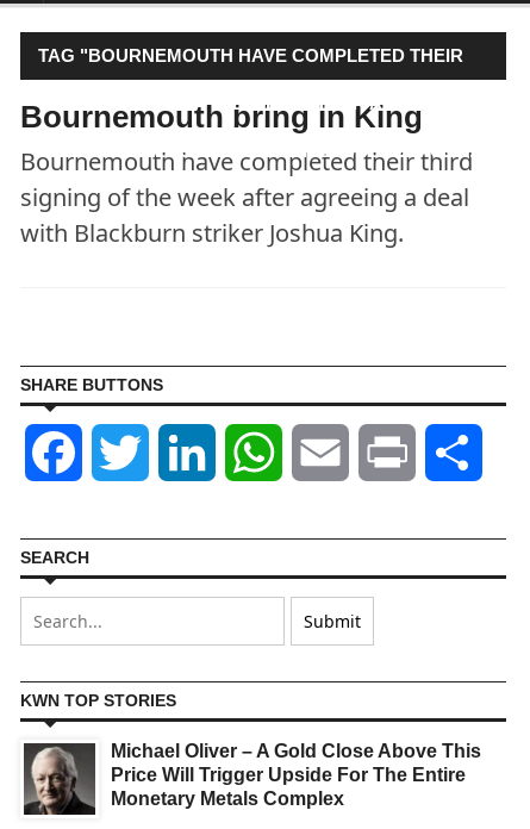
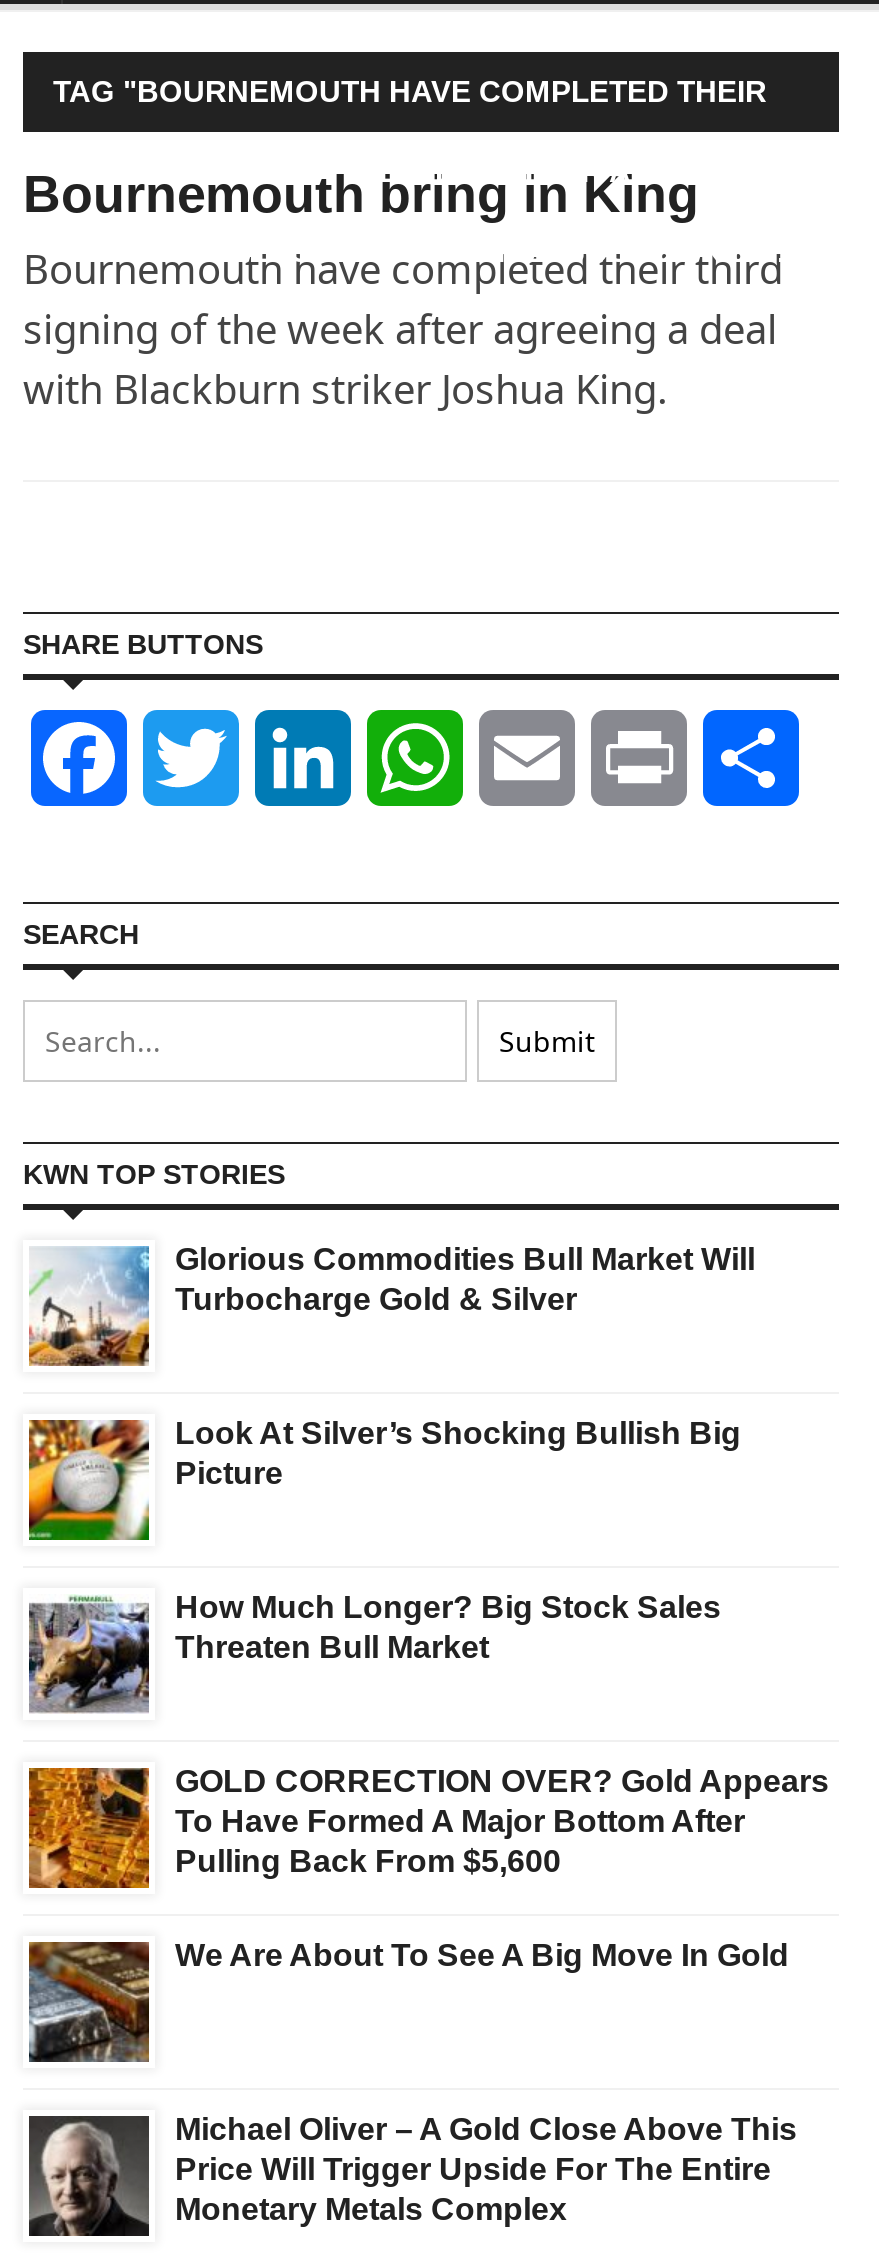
+ [image]
+ Glorious Commodities Bull Market Will
+ Turbocharge Gold & Silver

+ [image]
+ Look At Silver’s Shocking Bullish Big
+ Picture

+ [image]
+ How Much Longer? Big Stock Sales
+ Threaten Bull Market

+ [image]
+ GOLD CORRECTION OVER? Gold Appears
+ To Have Formed A Major Bottom After
+ Pulling Back From $5,600
+ We Are About To See A Big Move In Gold

+ [image]
